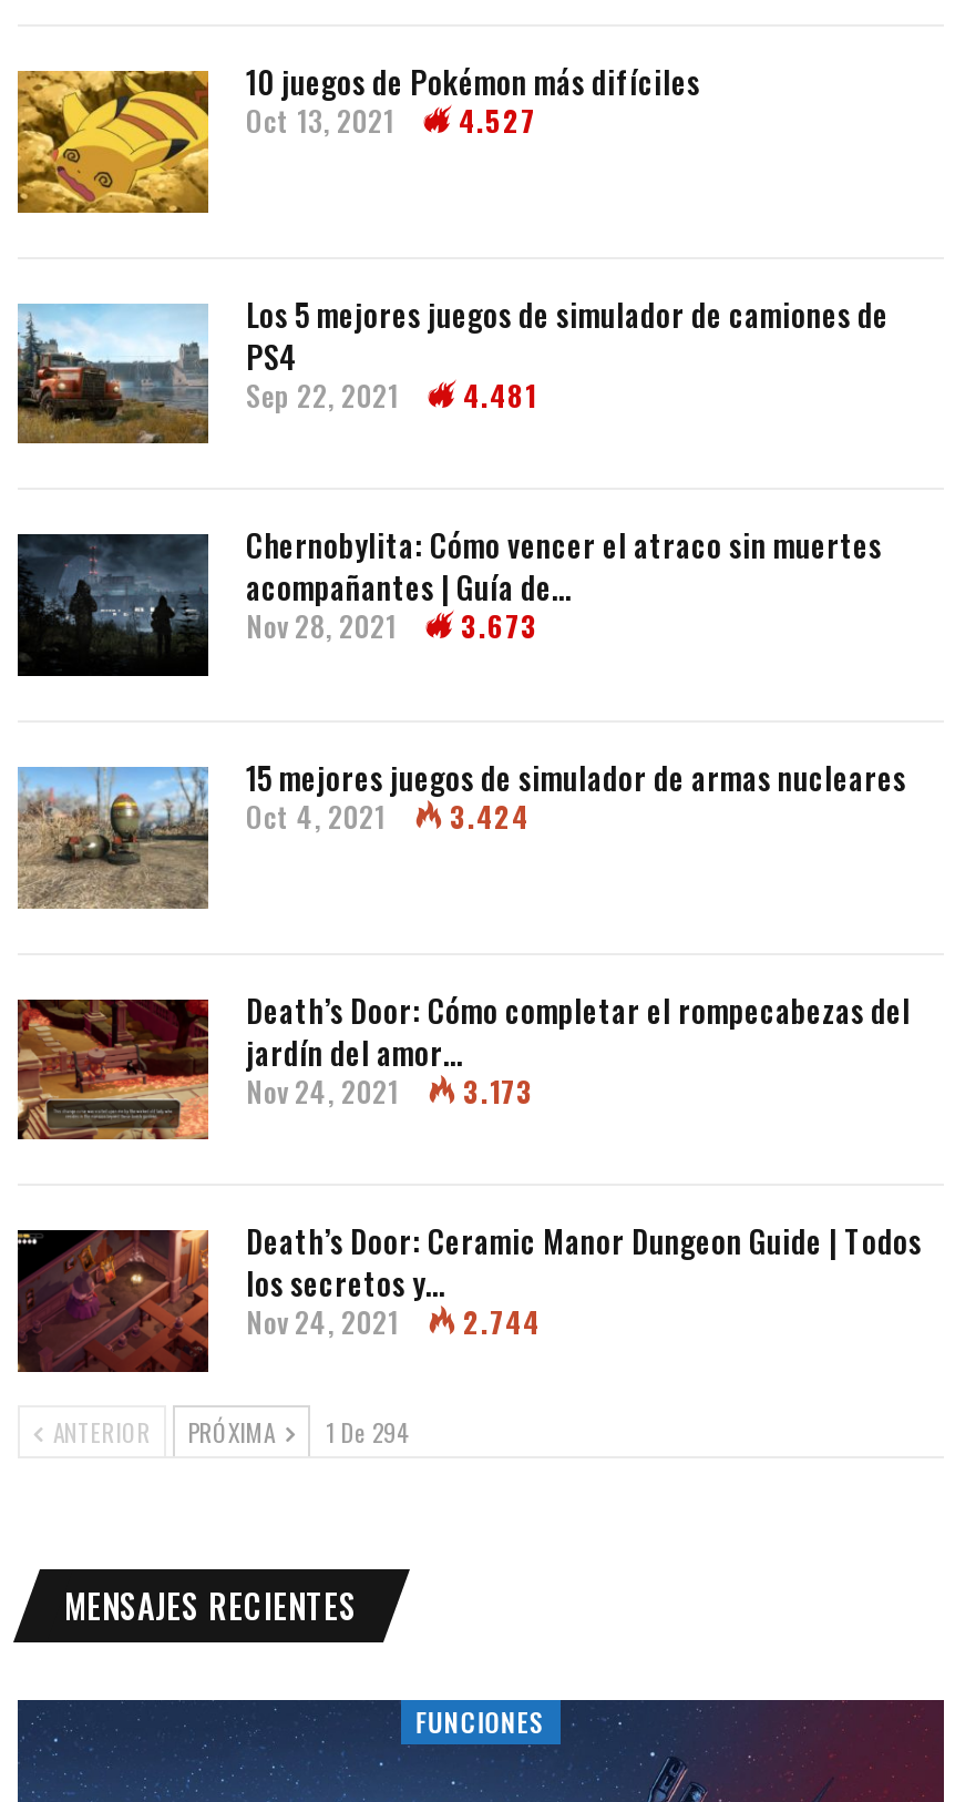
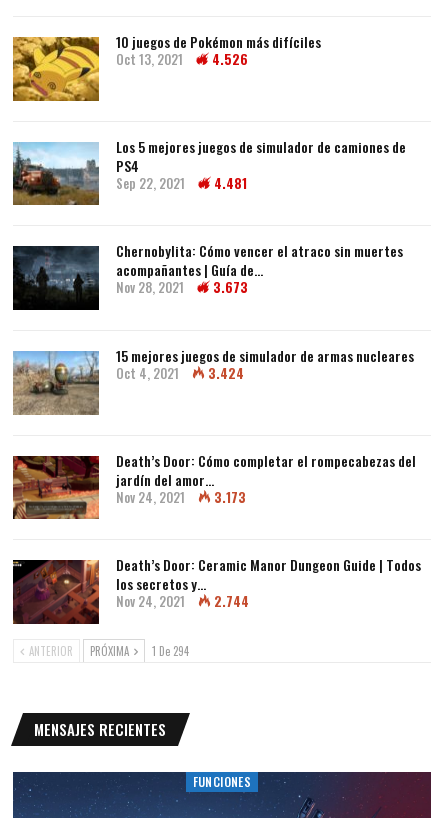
- Oct 13, 2021 4.527
+ Oct 13, 2021 4.526
